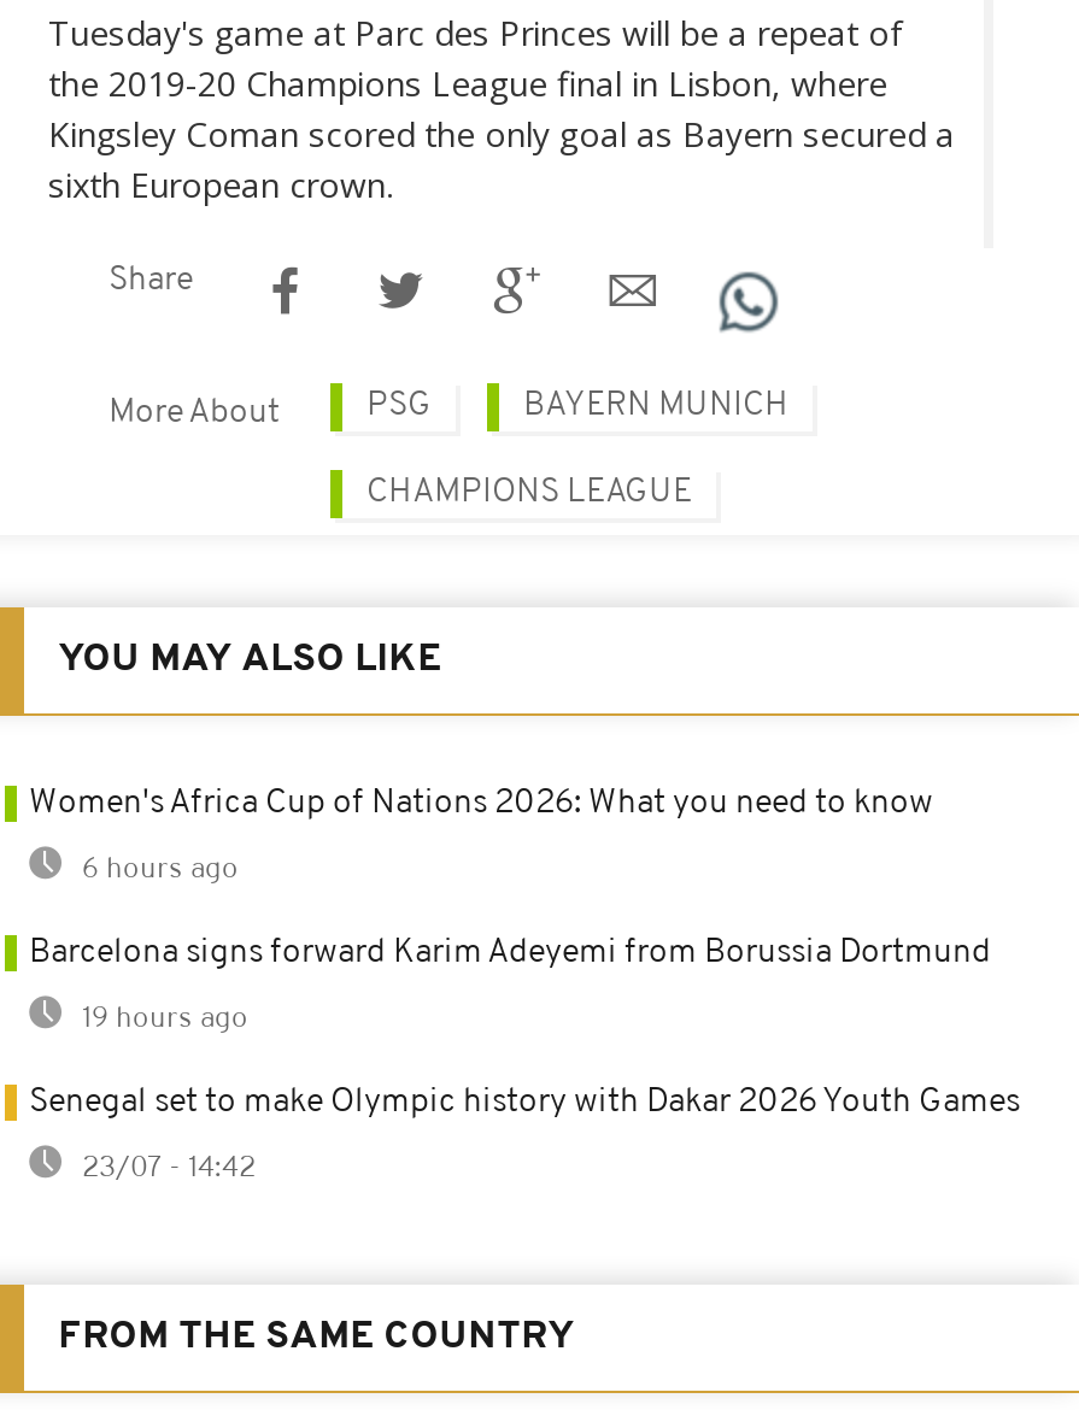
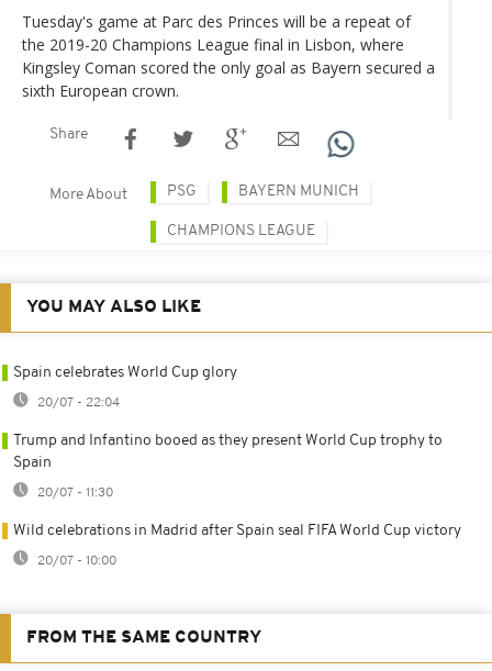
- Women's Africa Cup of Nations 2026: What you need to know
+ Spain celebrates World Cup glory

- 6 hours ago
+ 20/07 - 22:04

- Barcelona signs forward Karim Adeyemi from Borussia Dortmund
+ Trump and Infantino booed as they present World Cup trophy to
+ Spain

- 19 hours ago
+ 20/07 - 11:30

- Senegal set to make Olympic history with Dakar 2026 Youth Games
+ Wild celebrations in Madrid after Spain seal FIFA World Cup victory

- 23/07 - 14:42
+ 20/07 - 10:00
